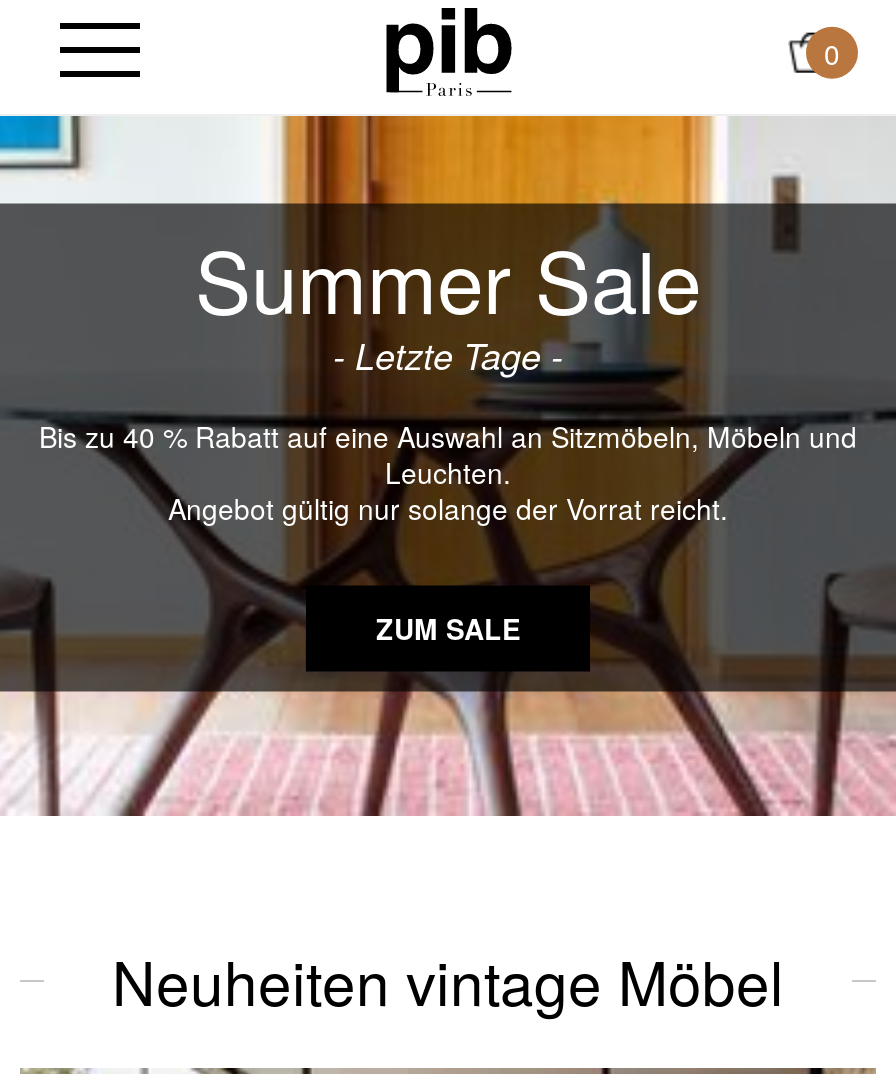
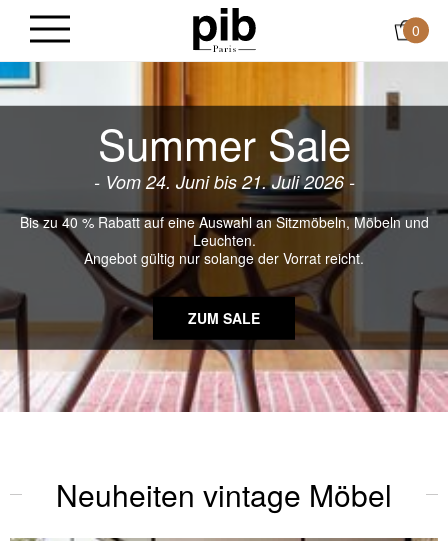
- - Letzte Tage -
+ - Vom 24. Juni bis 21. Juli 2026 -
